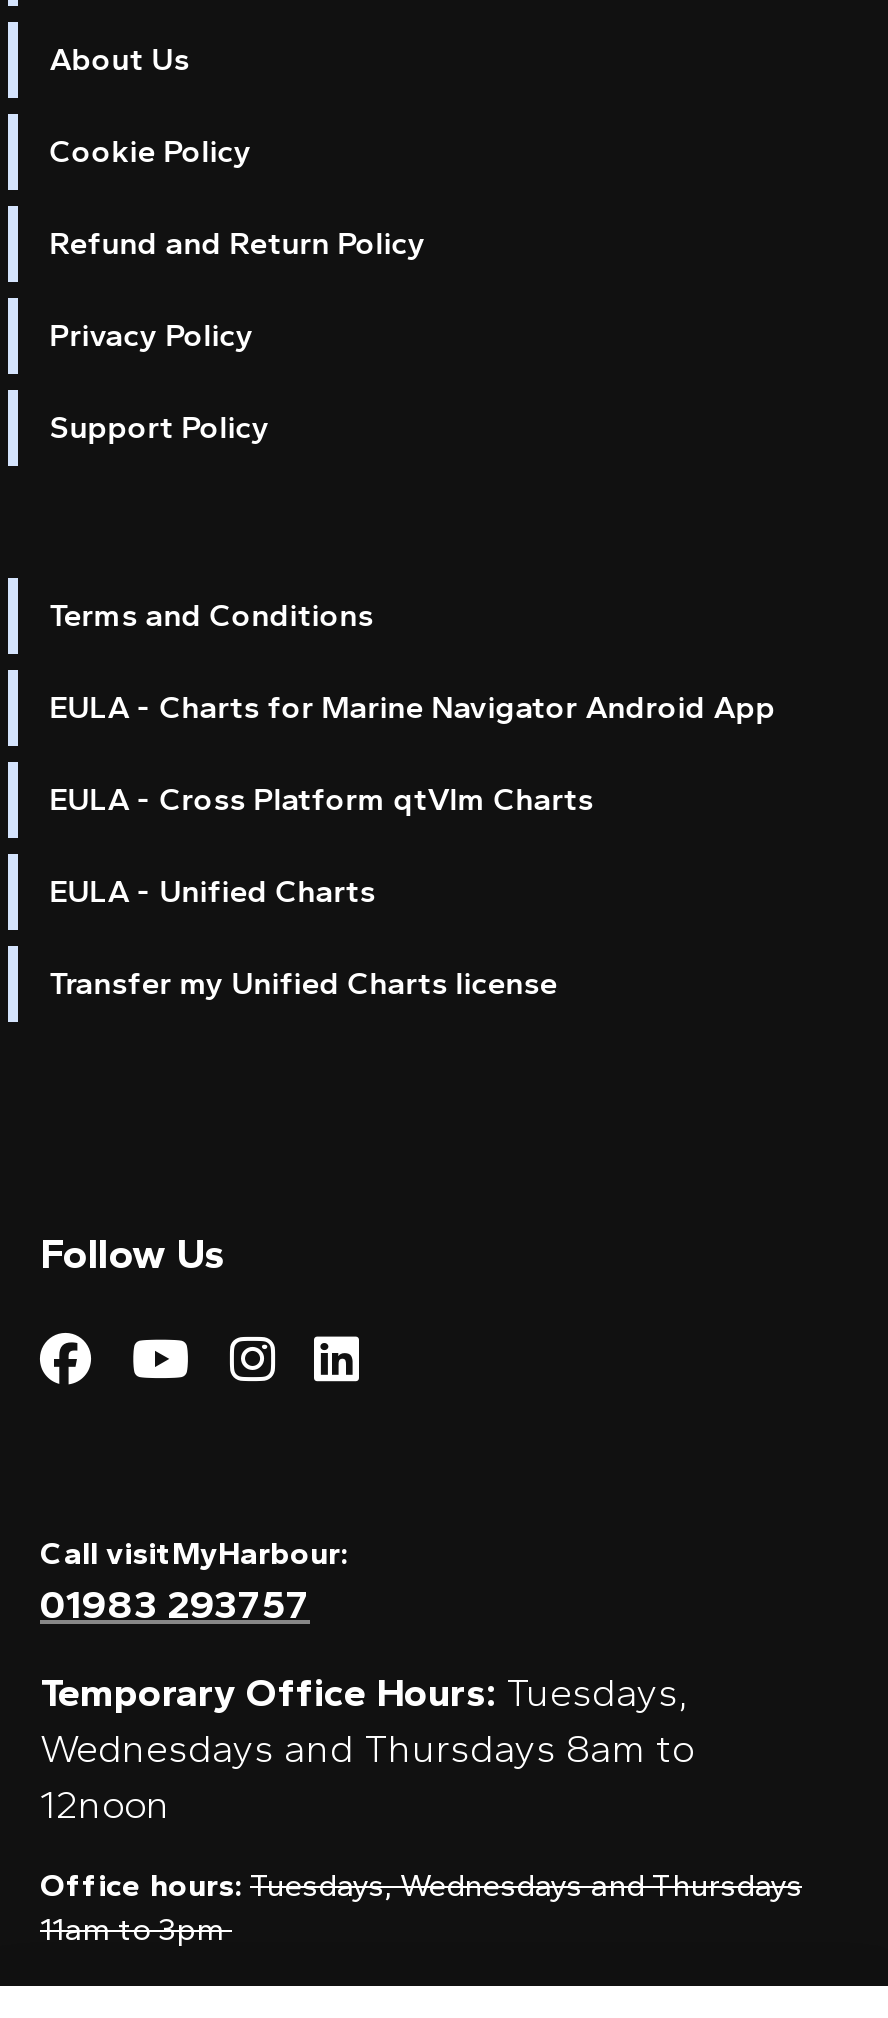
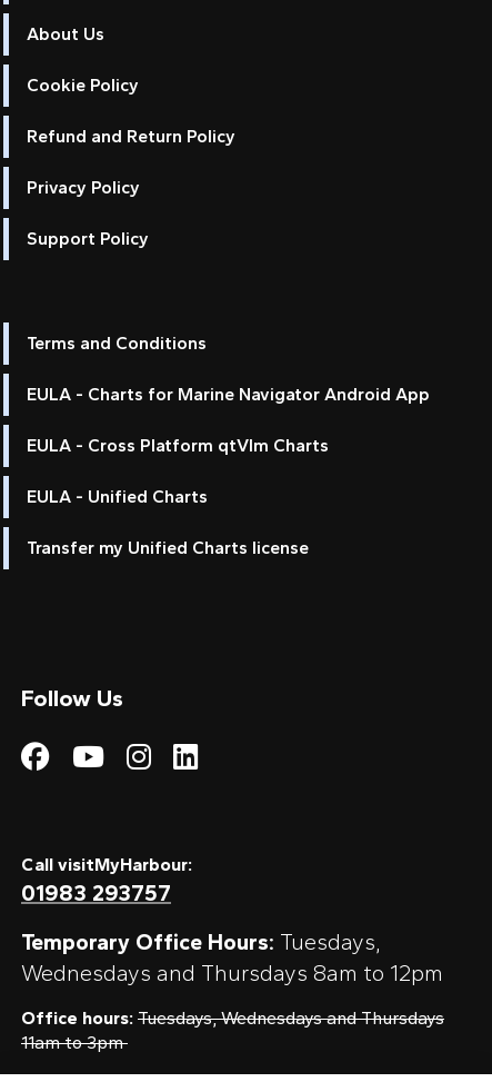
- Wednesdays and Thursdays 8am to
- 12noon
+ Wednesdays and Thursdays 8am to 12pm
